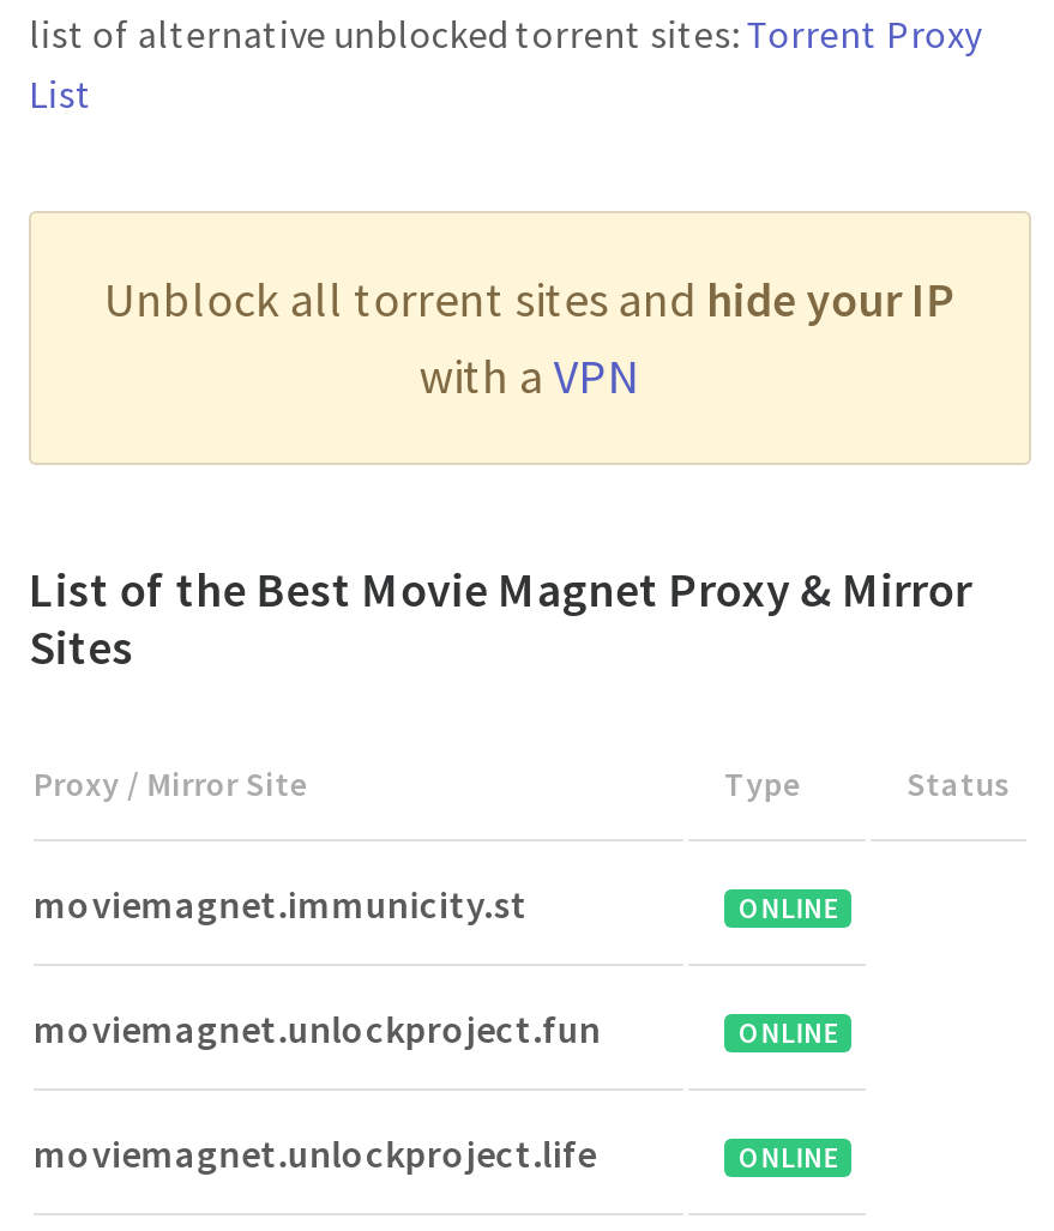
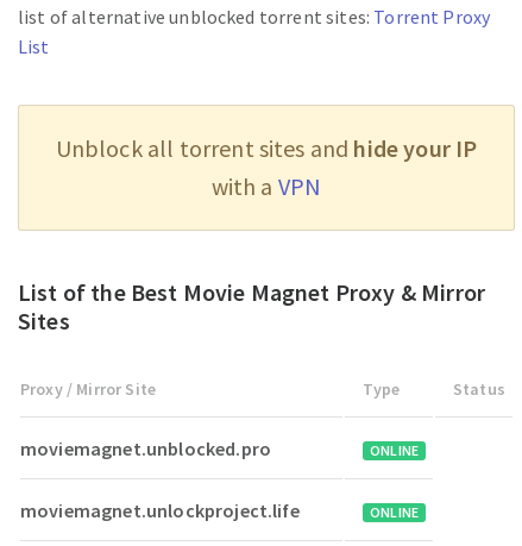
- moviemagnet.immunicity.st
- ONLINE
- moviemagnet.unlockproject.fun
+ moviemagnet.unblocked.pro
